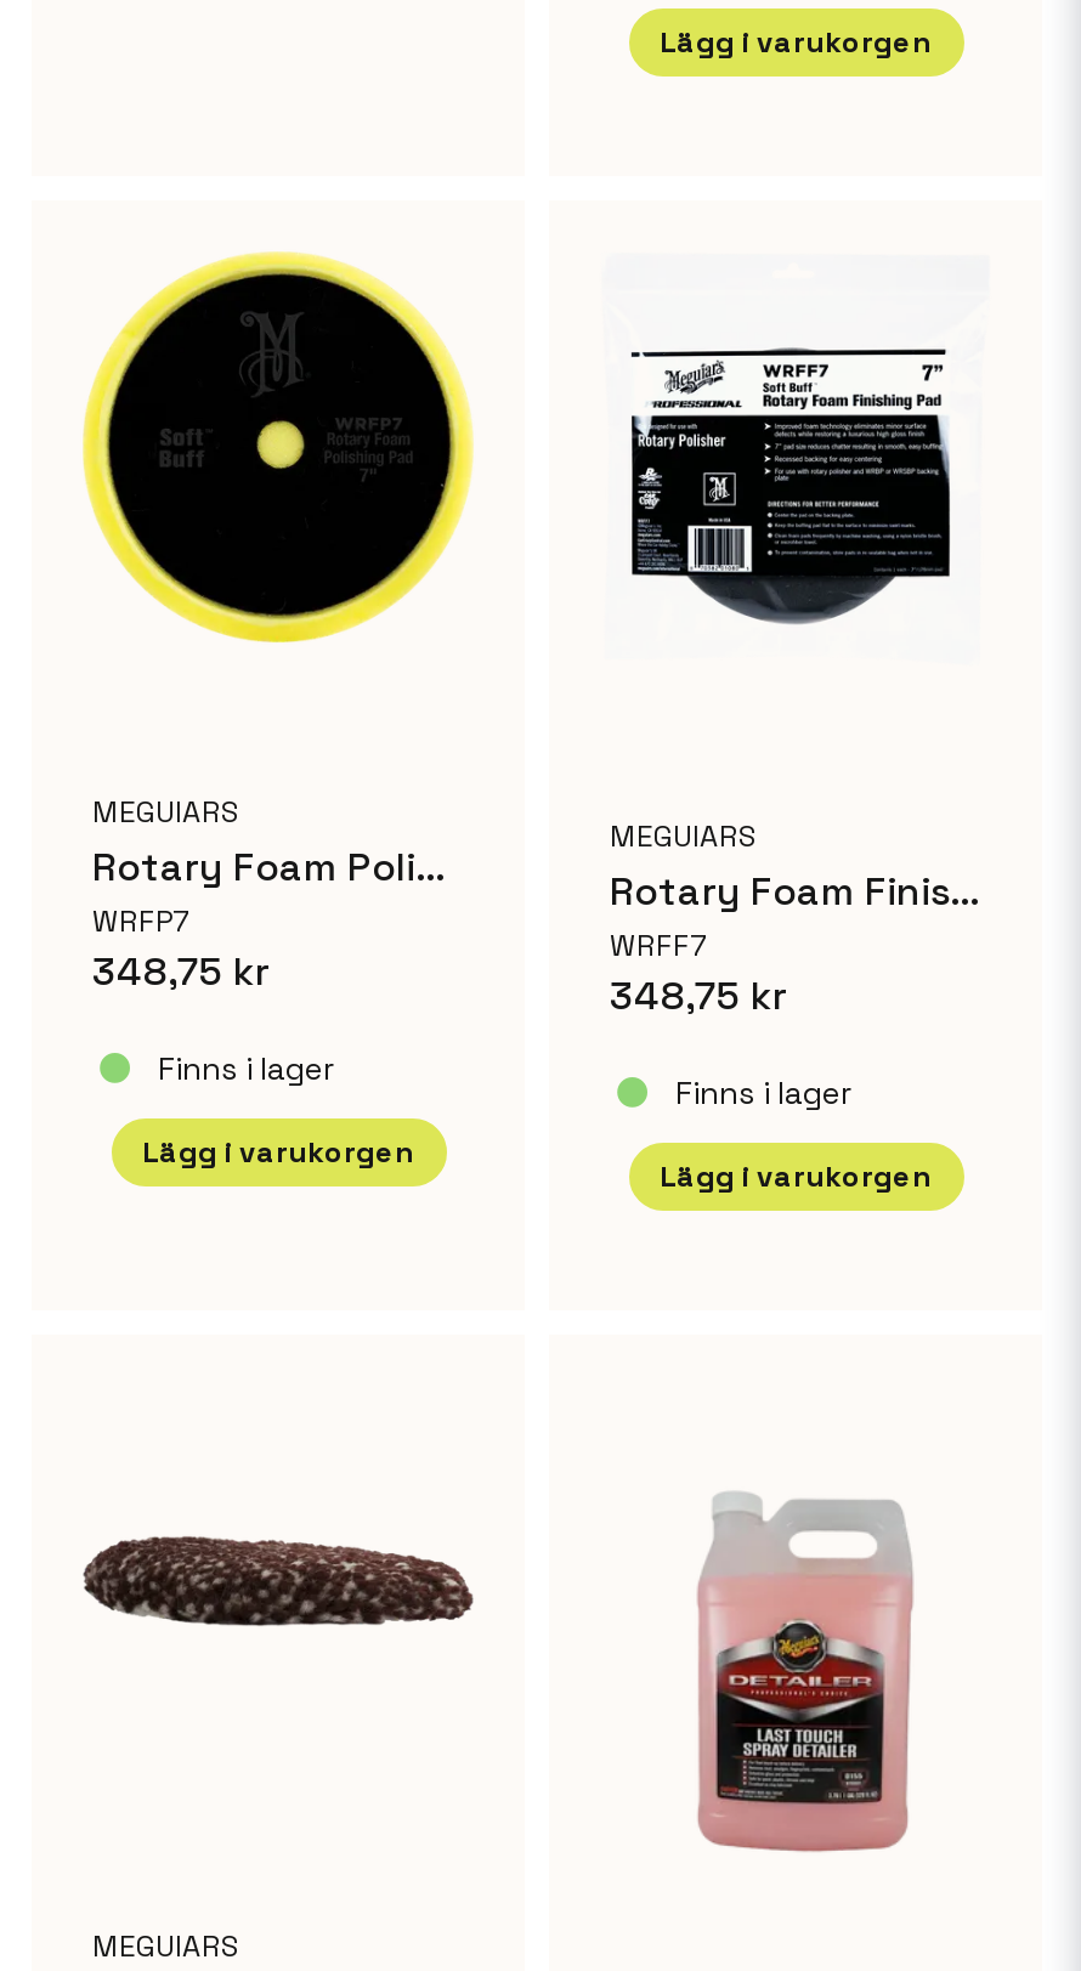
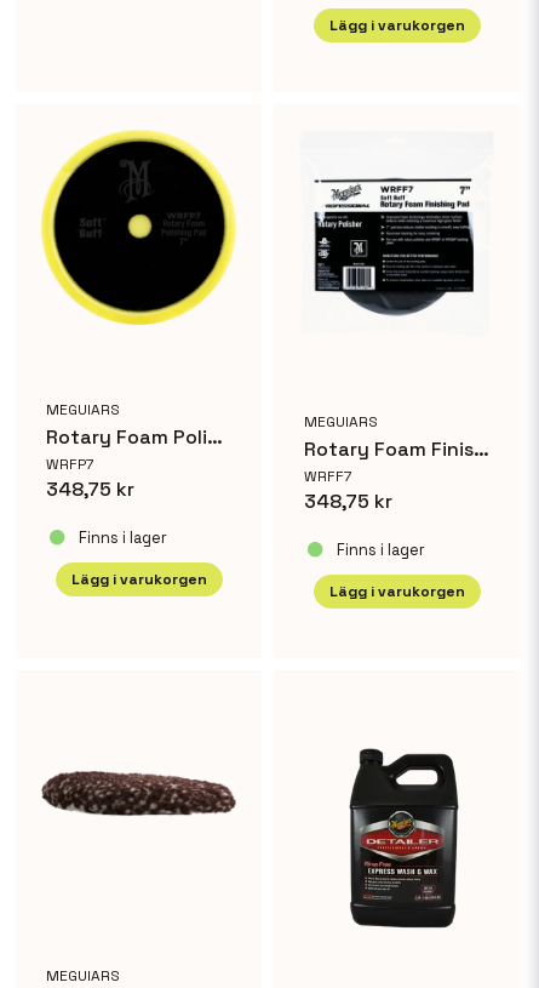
- [image]
+ [image]
